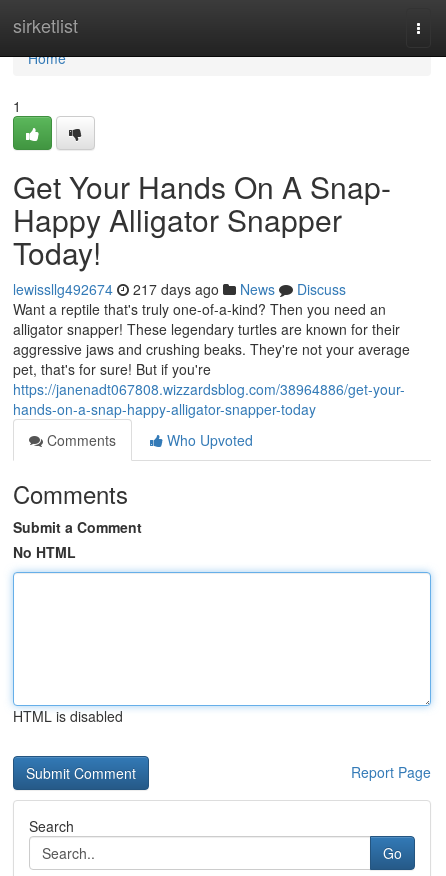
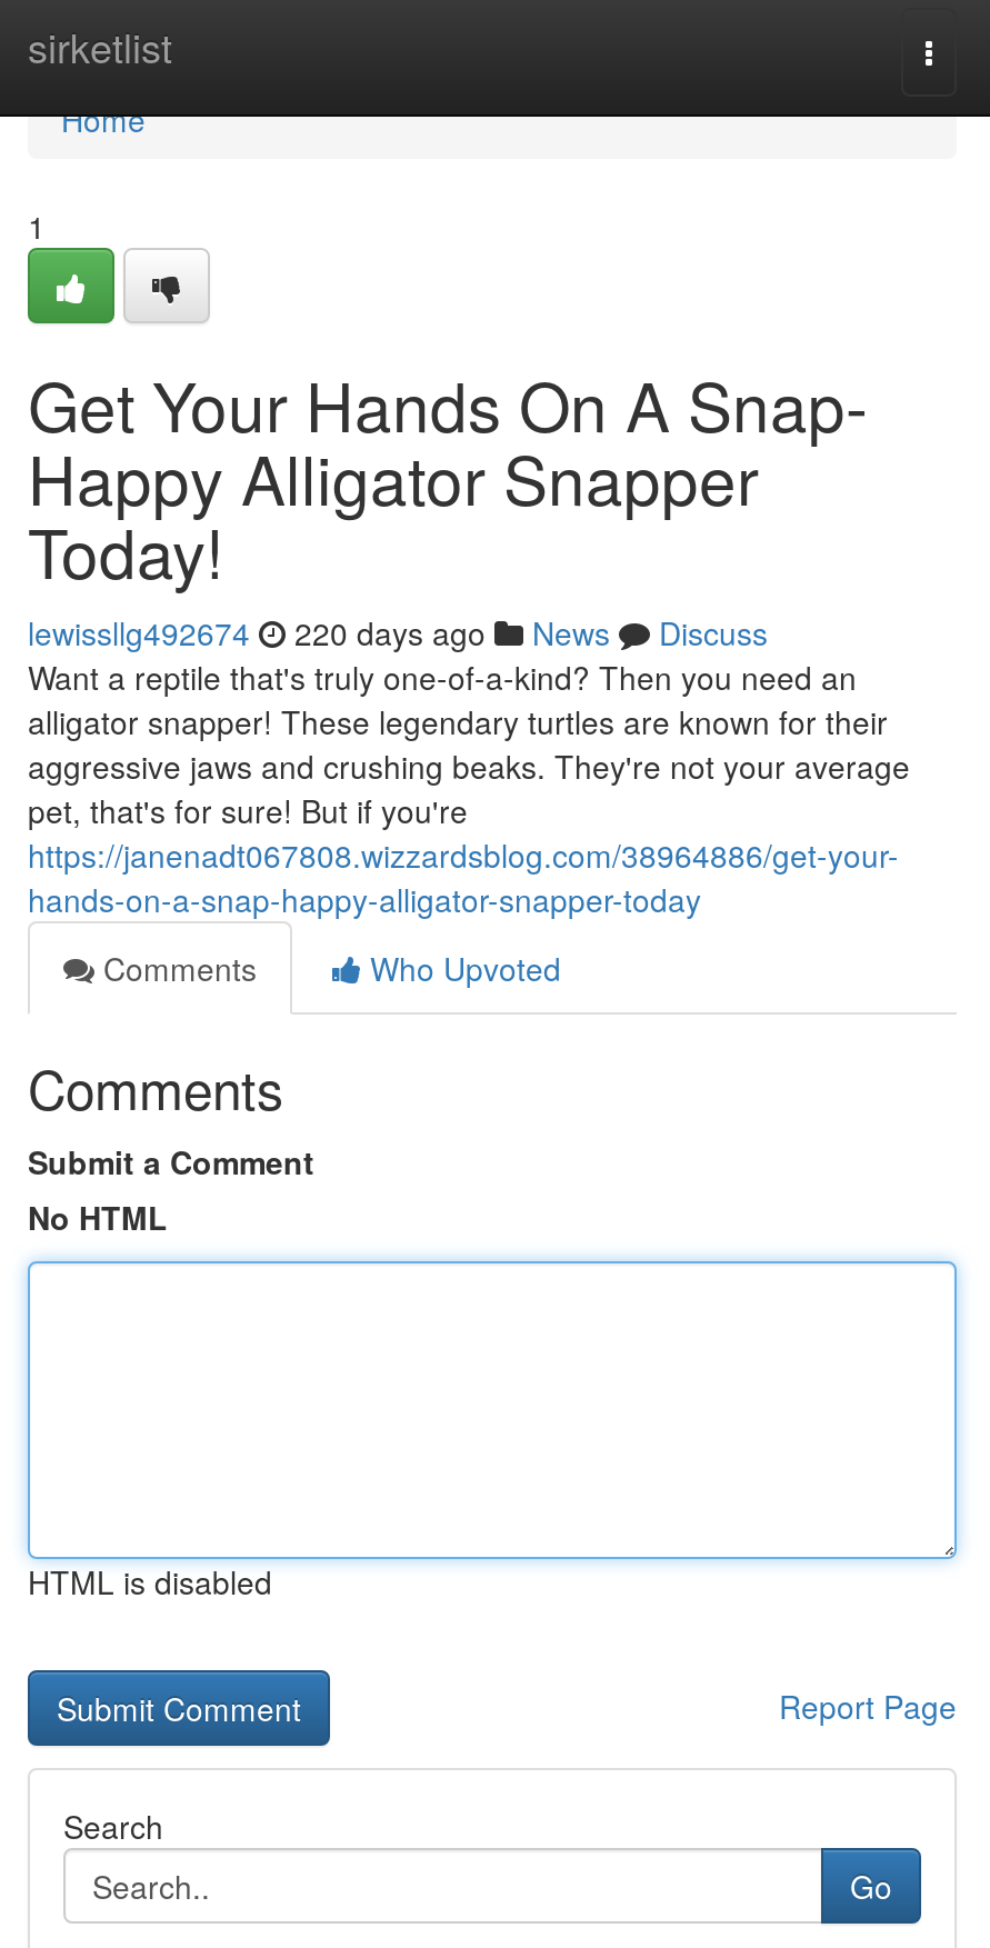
- lewissllg492674 217 days ago News Discuss
+ lewissllg492674 220 days ago News Discuss
